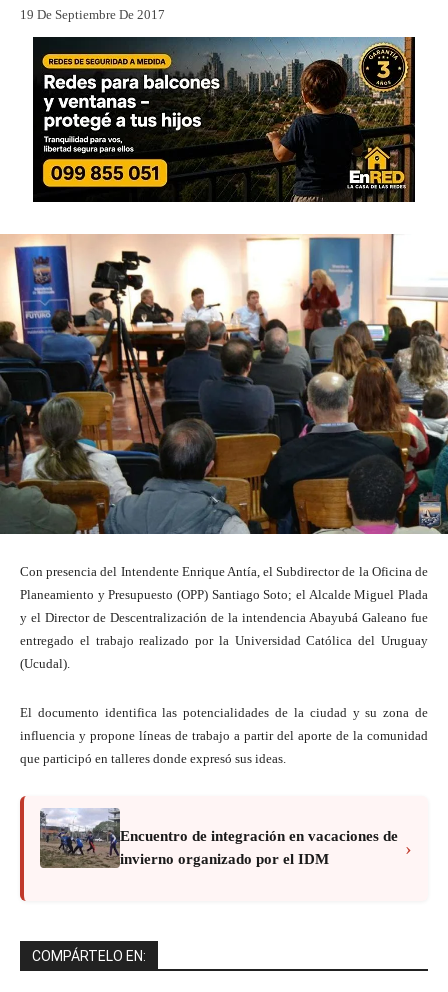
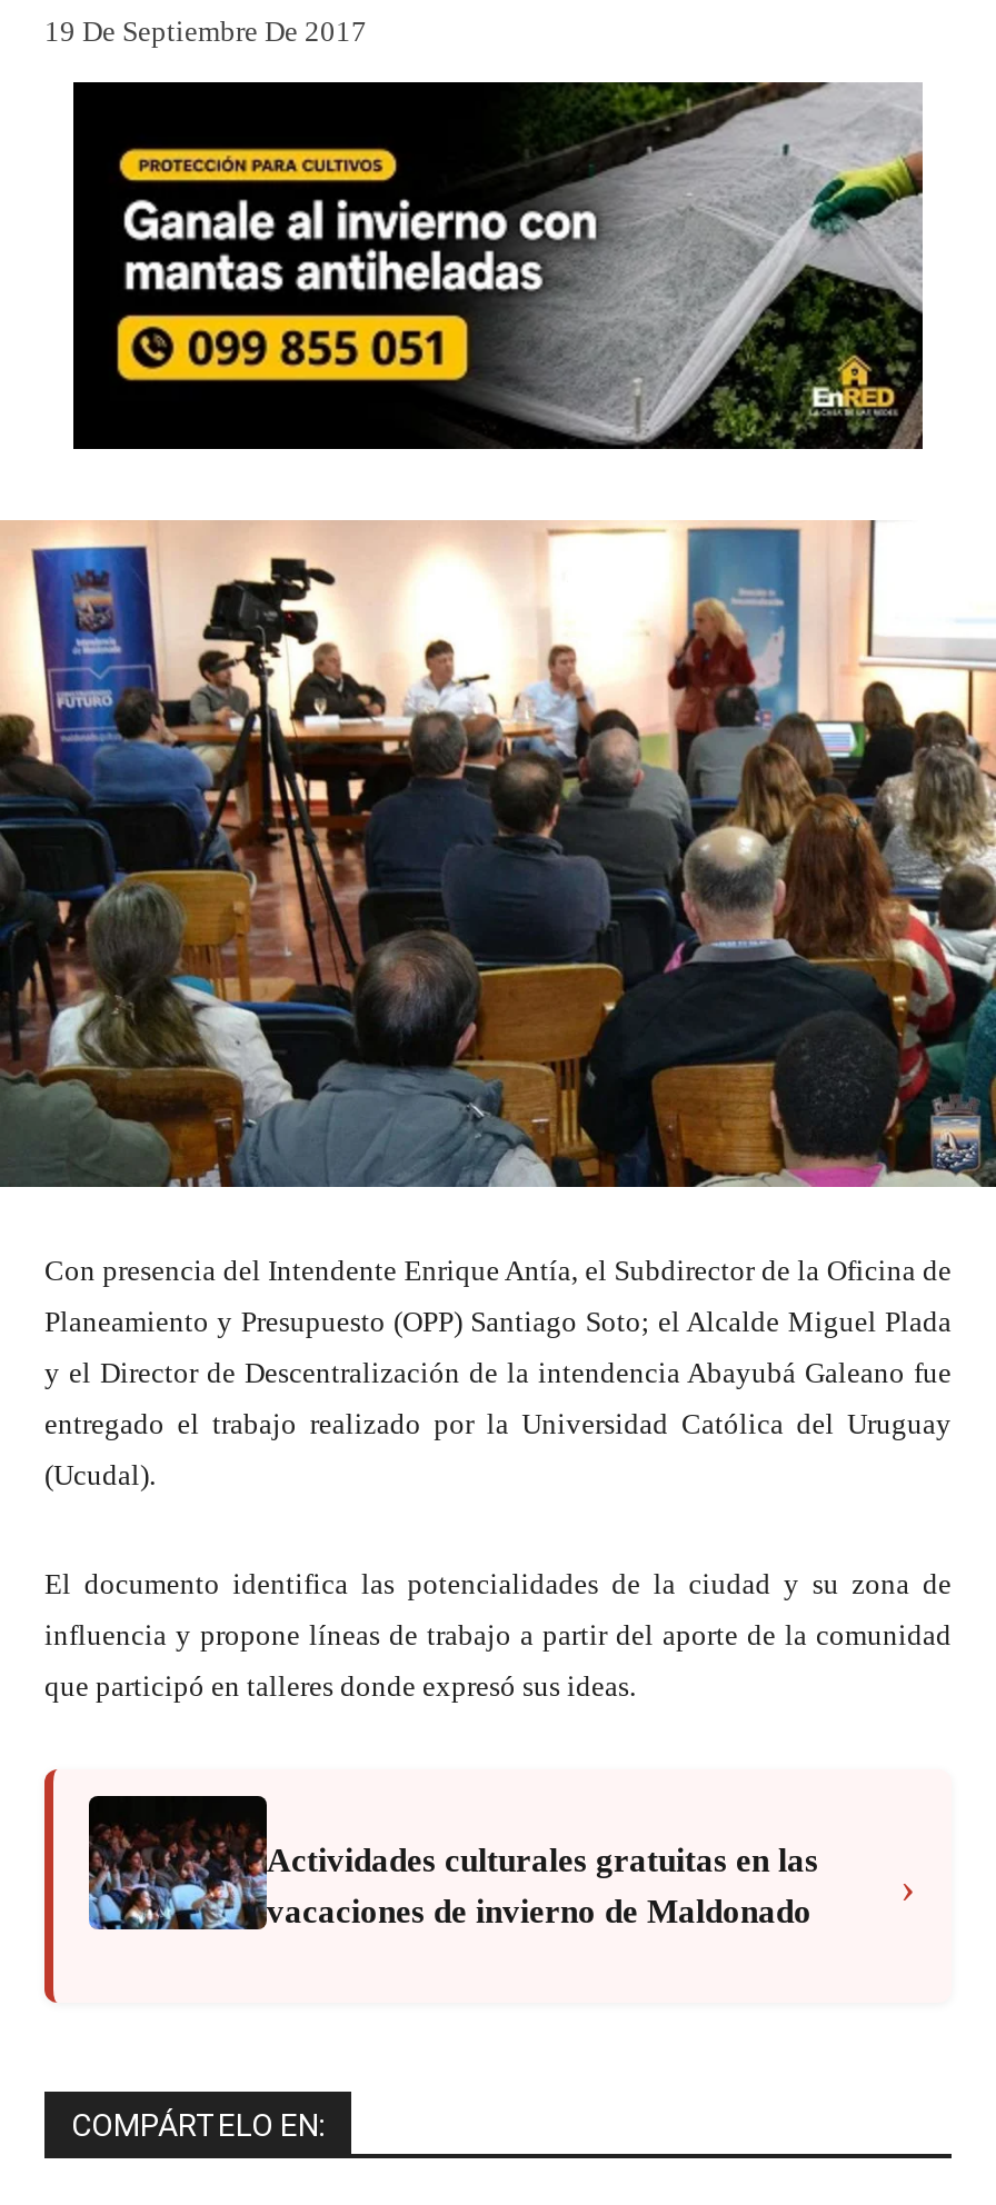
- [image]
+ [image]

- [image]
- Encuentro de integración en vacaciones de
- invierno organizado por el IDM
+ [image]
+ Actividades culturales gratuitas en las
+ vacaciones de invierno de Maldonado
